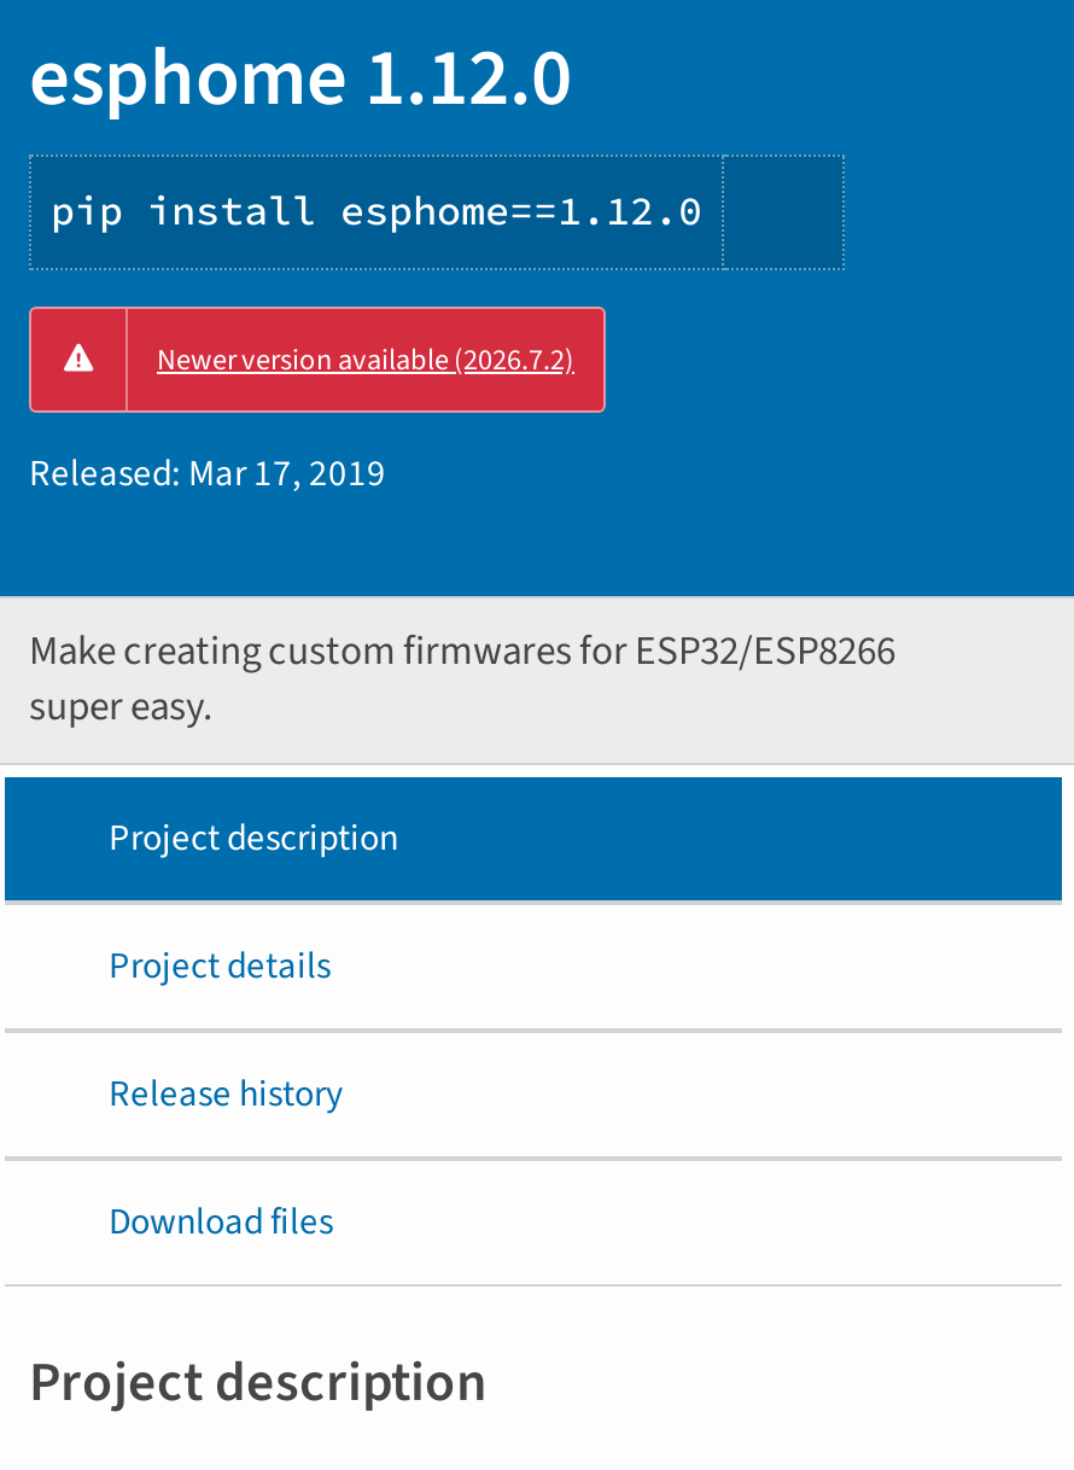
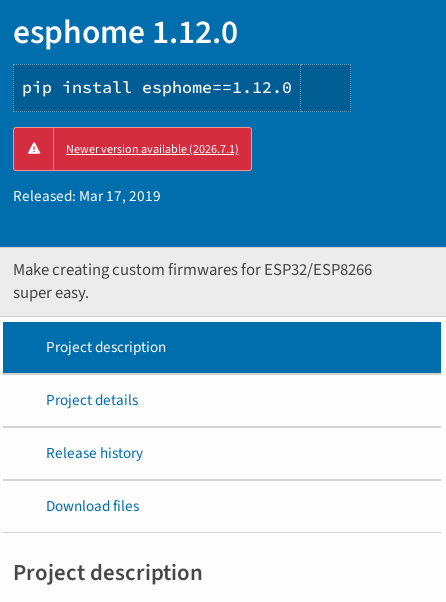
- Newer version available (2026.7.2)
+ Newer version available (2026.7.1)
